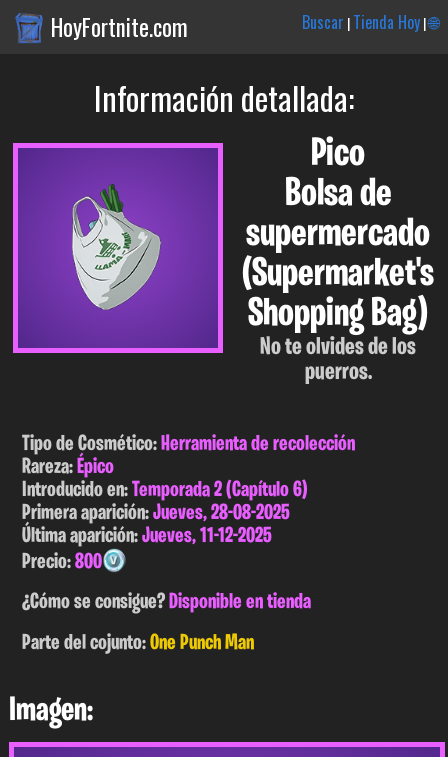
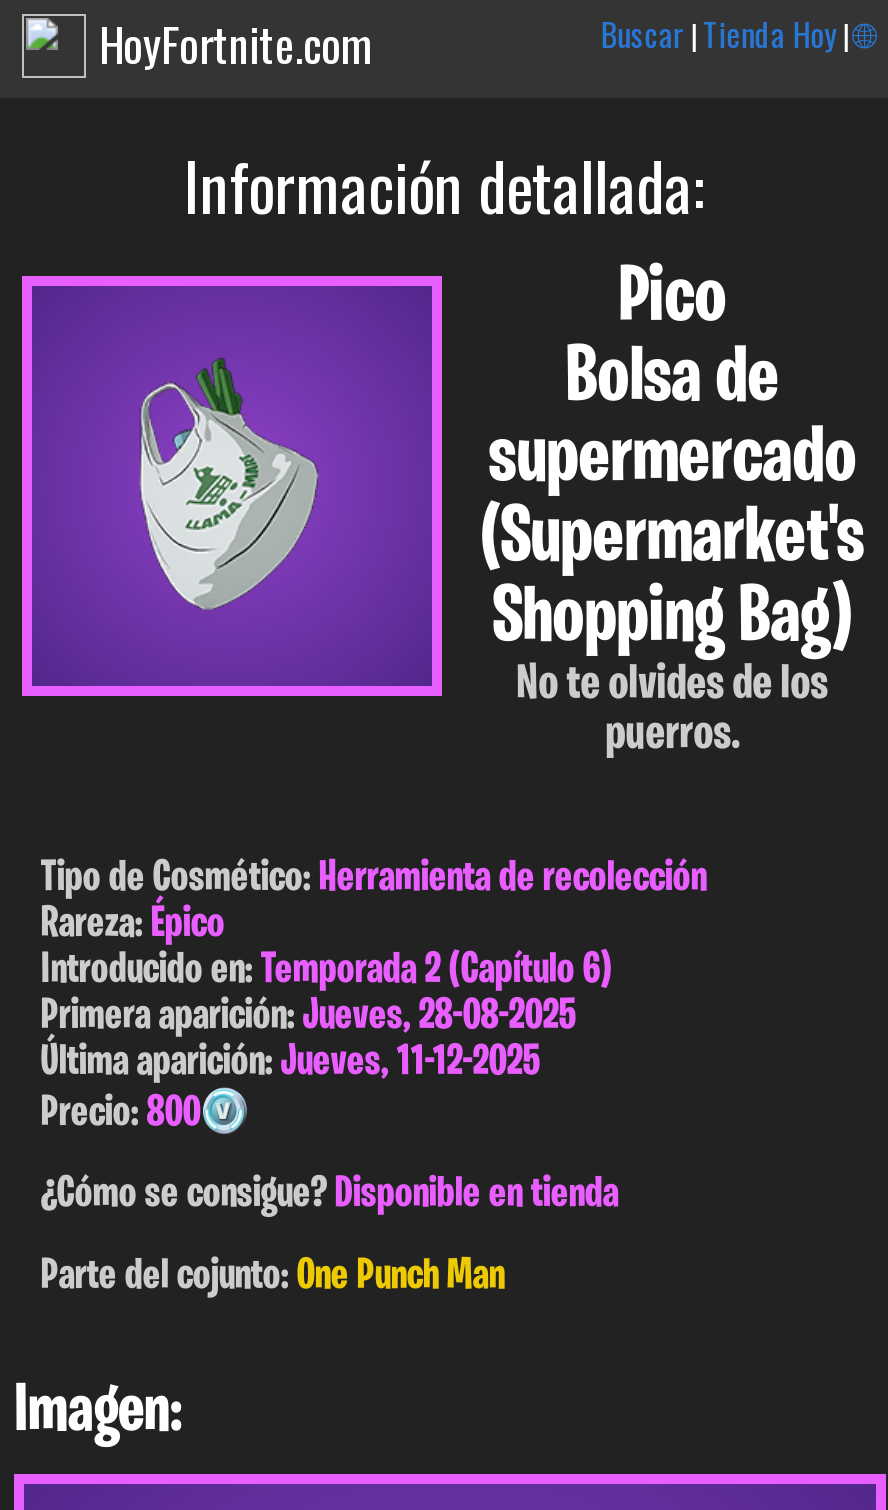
- [image]
+ [image]
